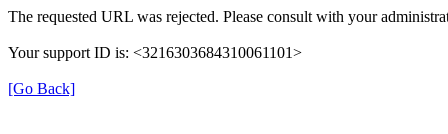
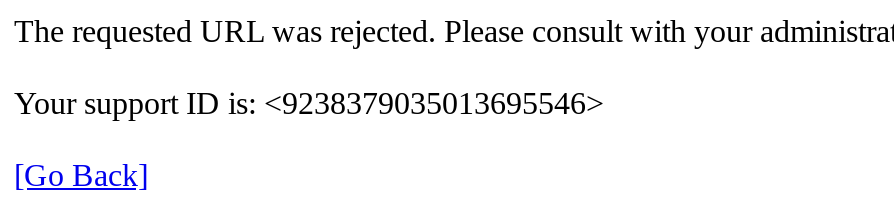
- Your support ID is: <3216303684310061101>
+ Your support ID is: <9238379035013695546>
